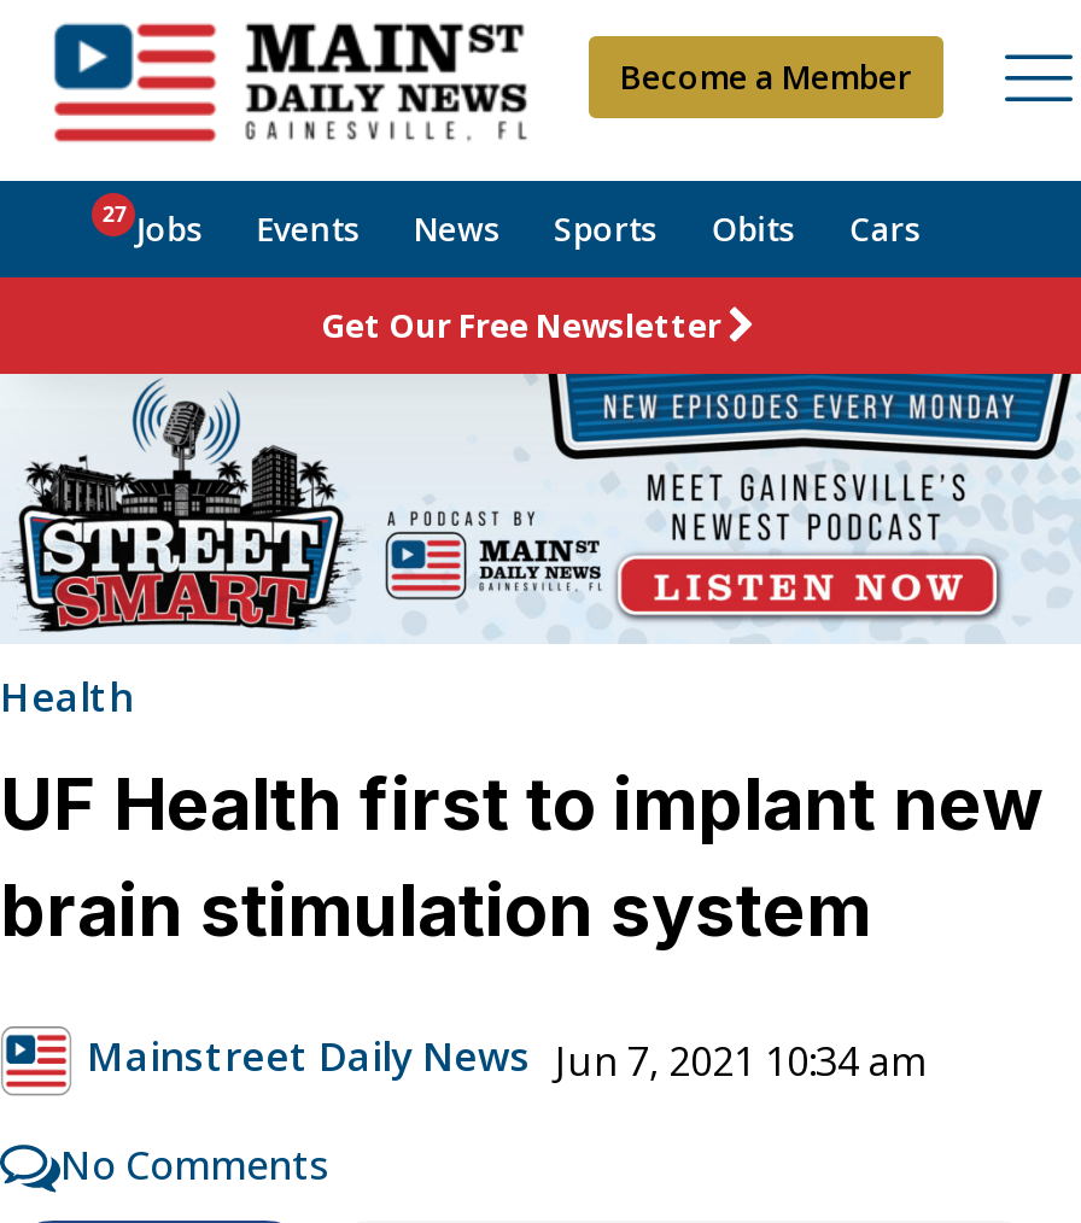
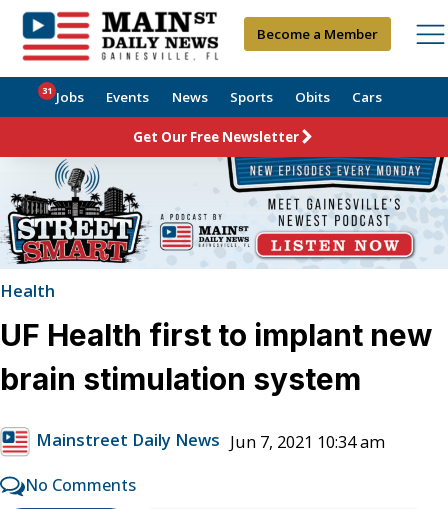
- 27 Jobs Events News Sports Obits Cars
+ 31 Jobs Events News Sports Obits Cars
